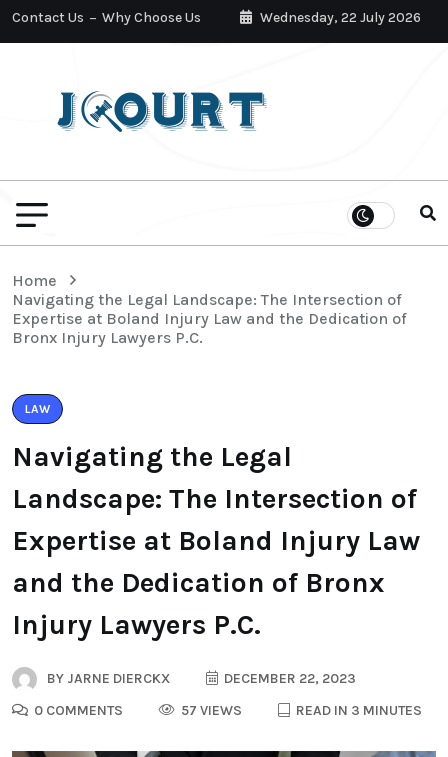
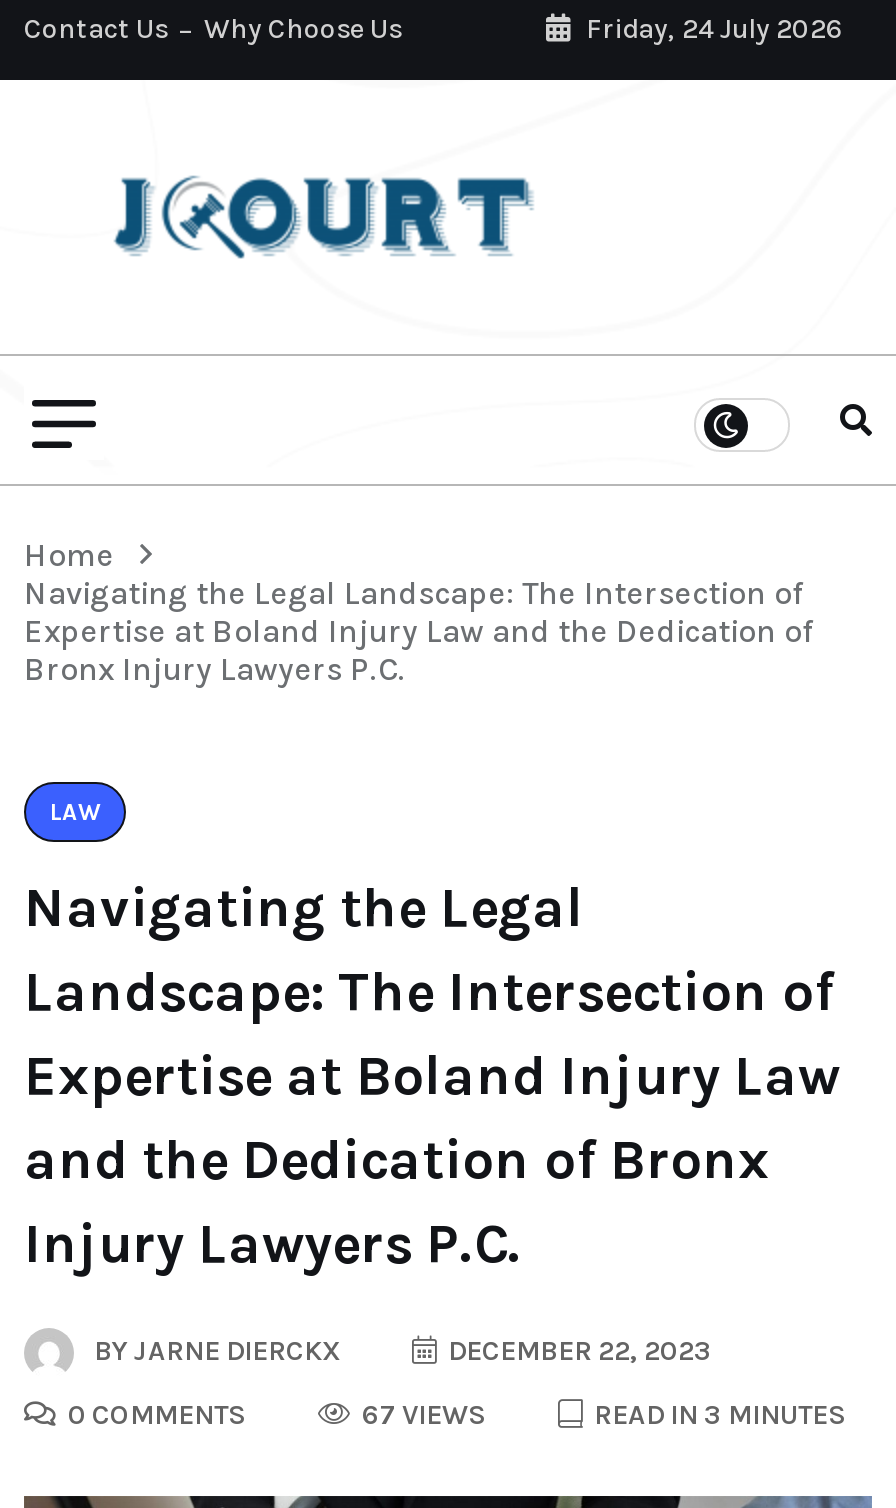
- Wednesday, 22 July 2026
+ Friday, 24 July 2026

- 57 VIEWS
+ 67 VIEWS
